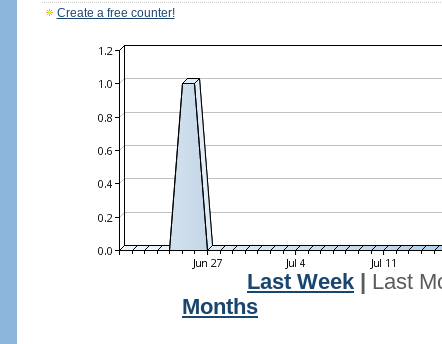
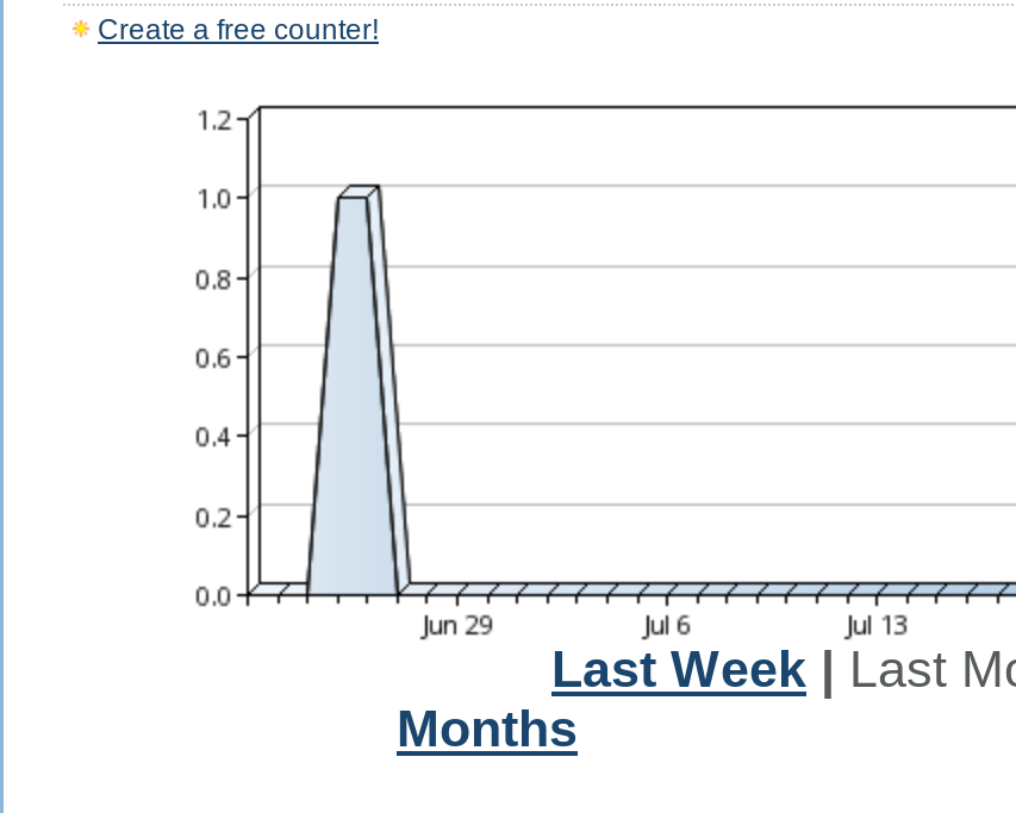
- [image]
+ [image]
